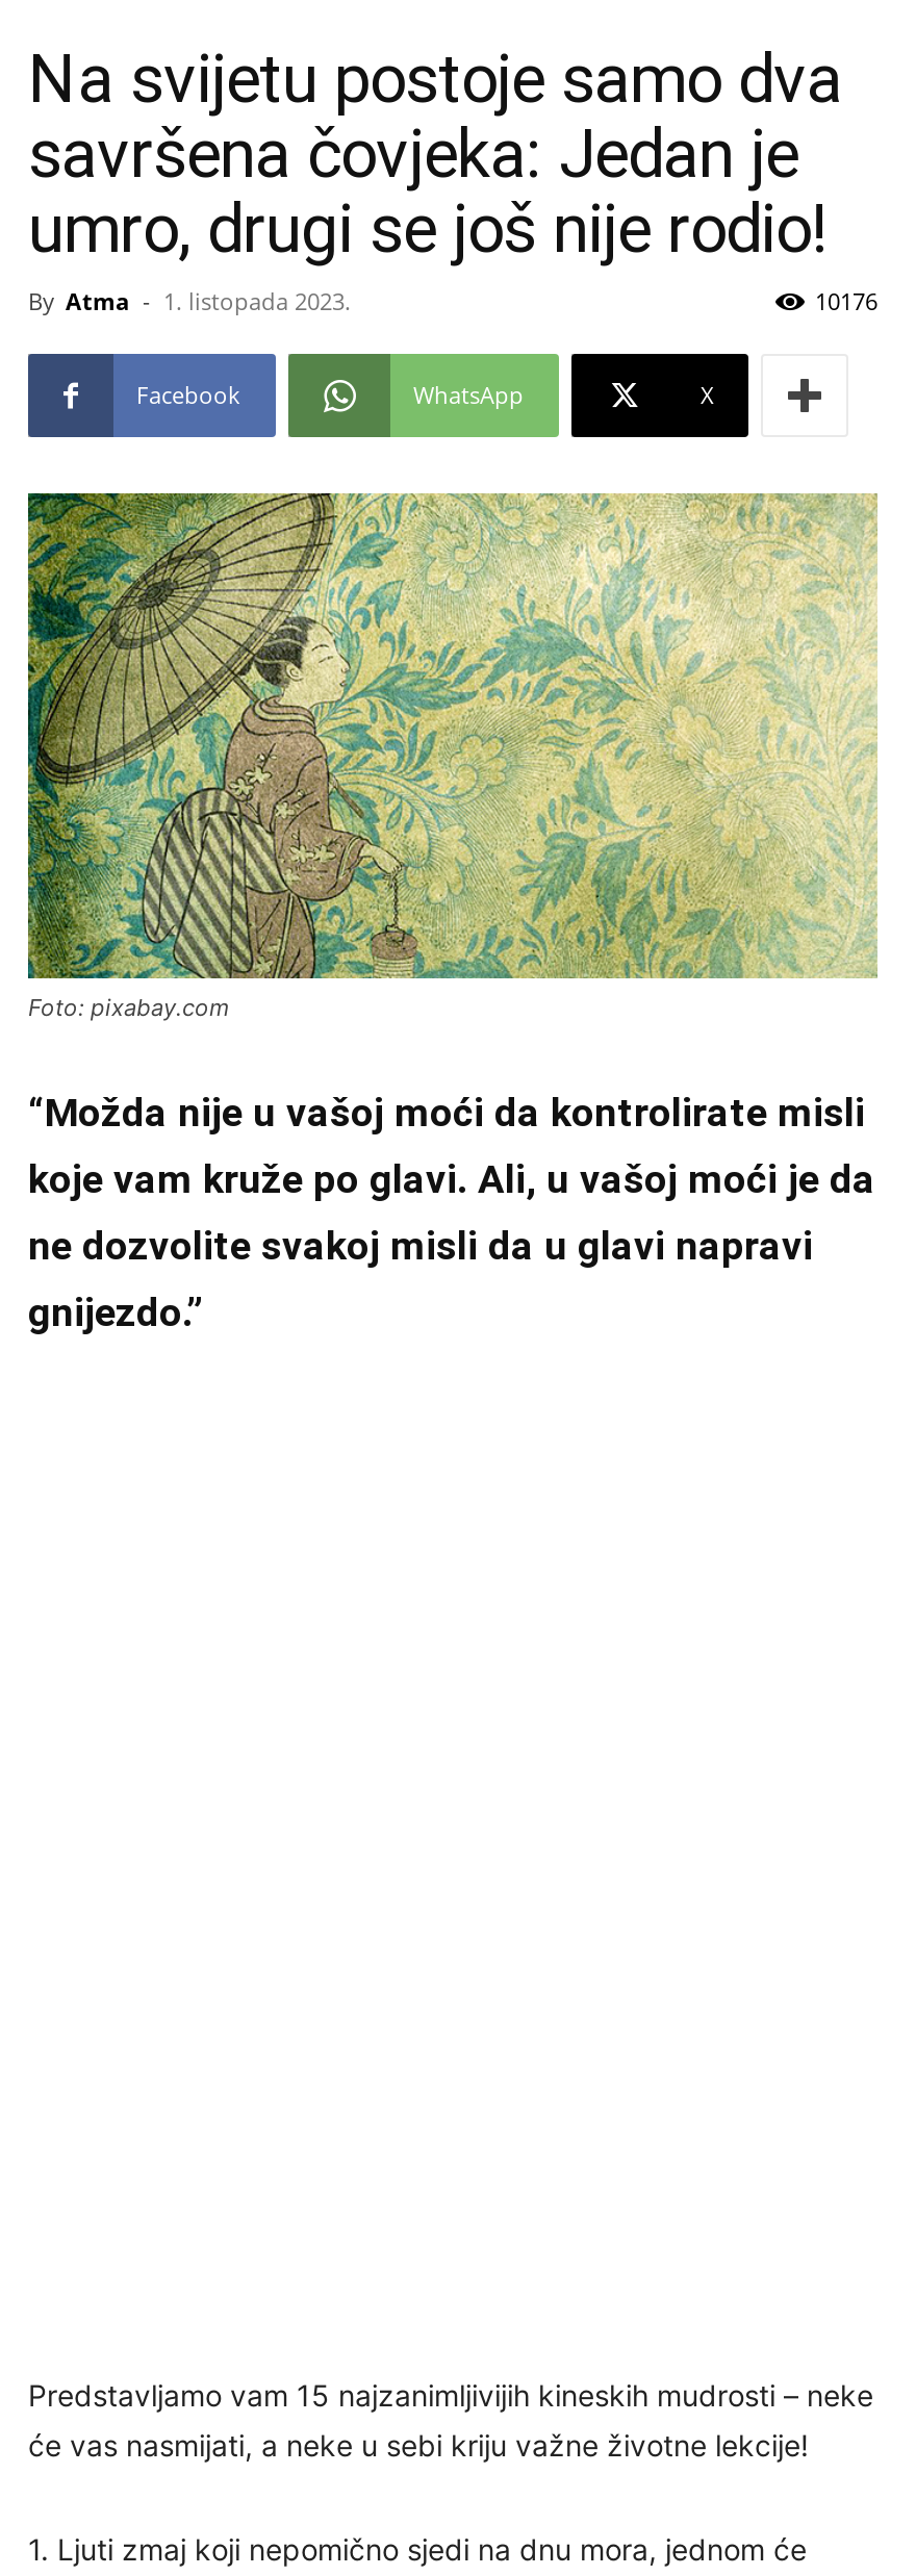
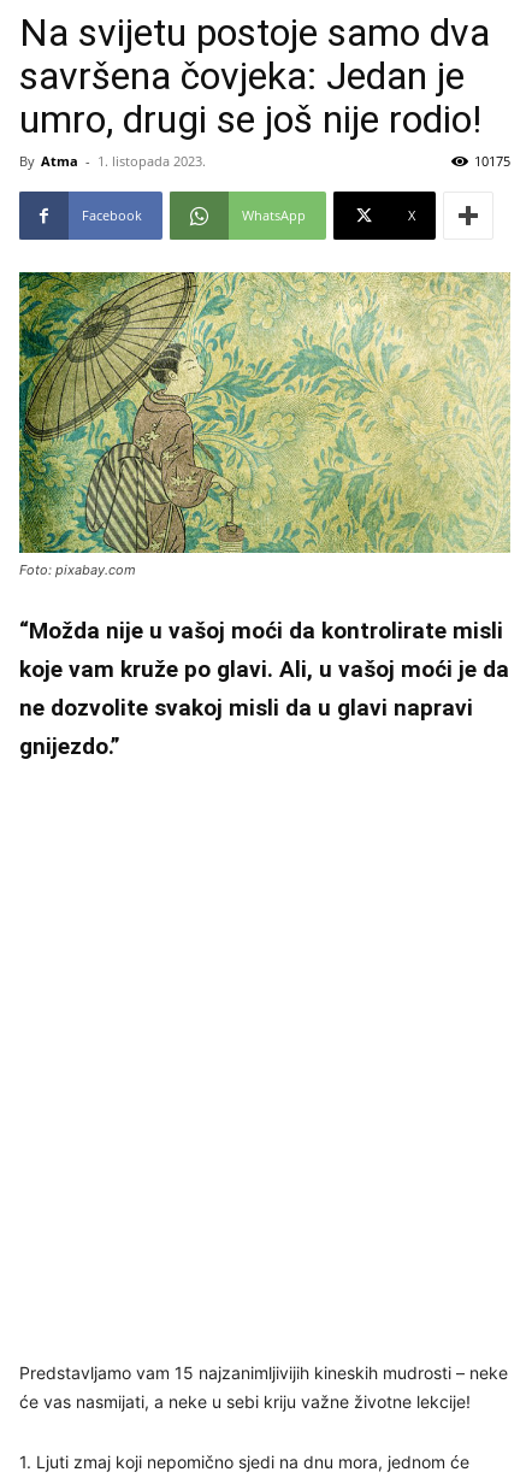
- 10176
+ 10175
